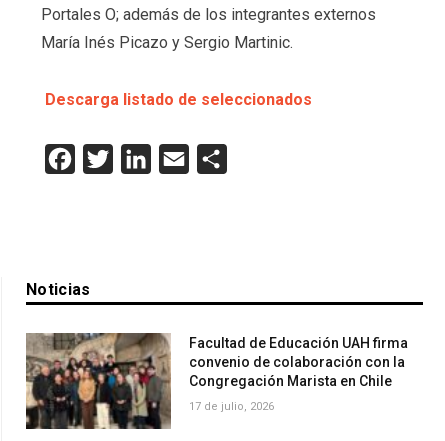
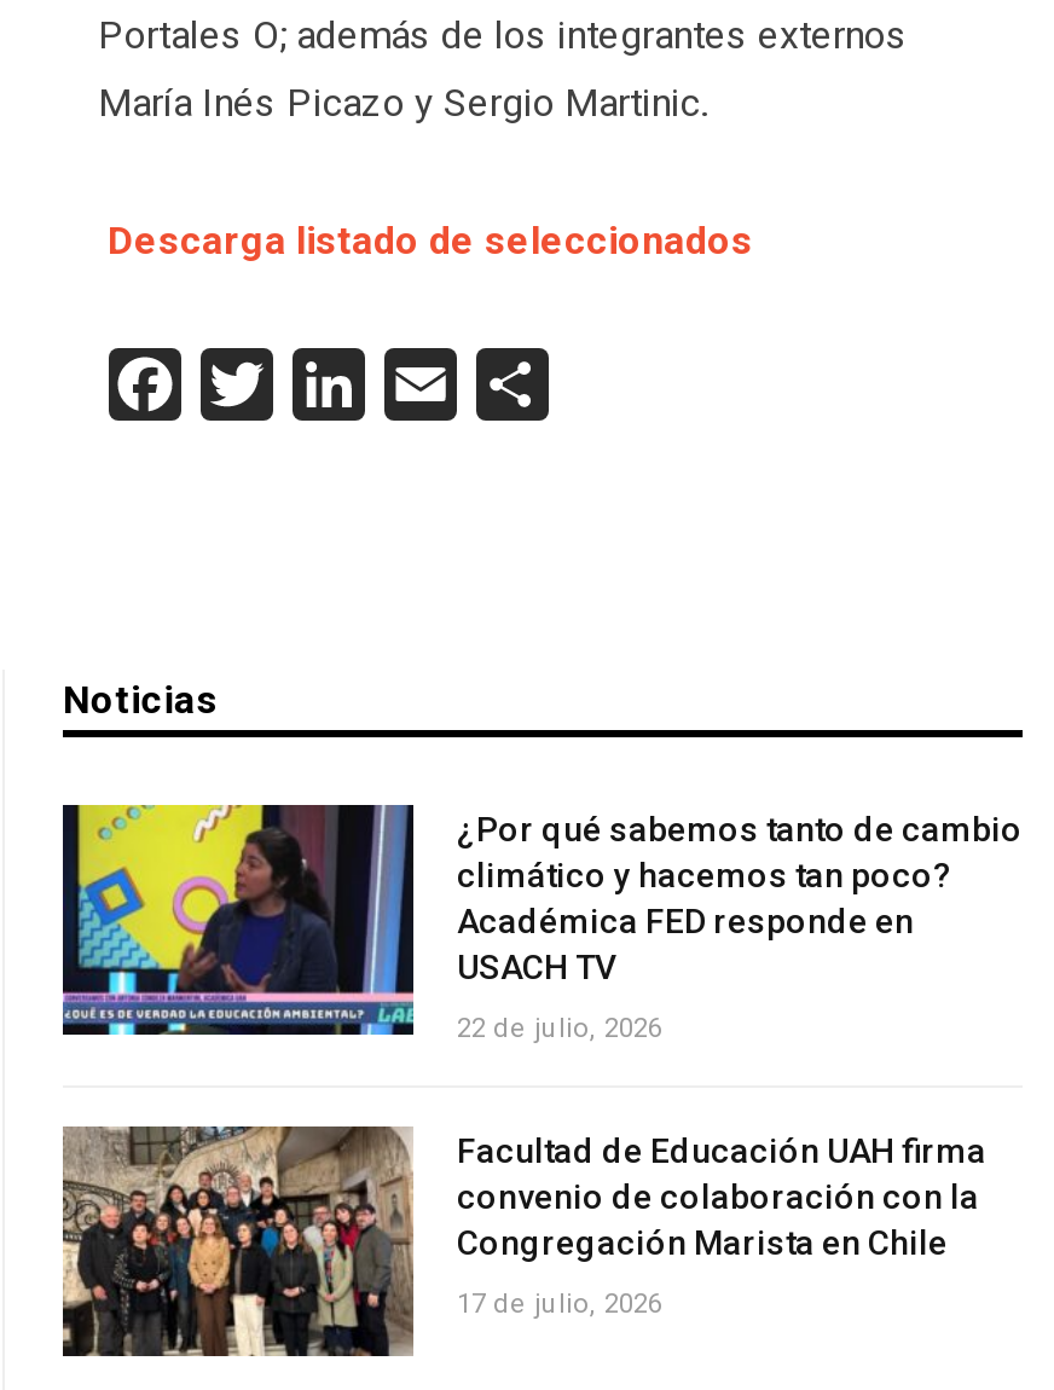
+ [image]
+ ¿Por qué sabemos tanto de cambio
+ climático y hacemos tan poco?
+ Académica FED responde en
+ USACH TV
+ 22 de julio, 2026
